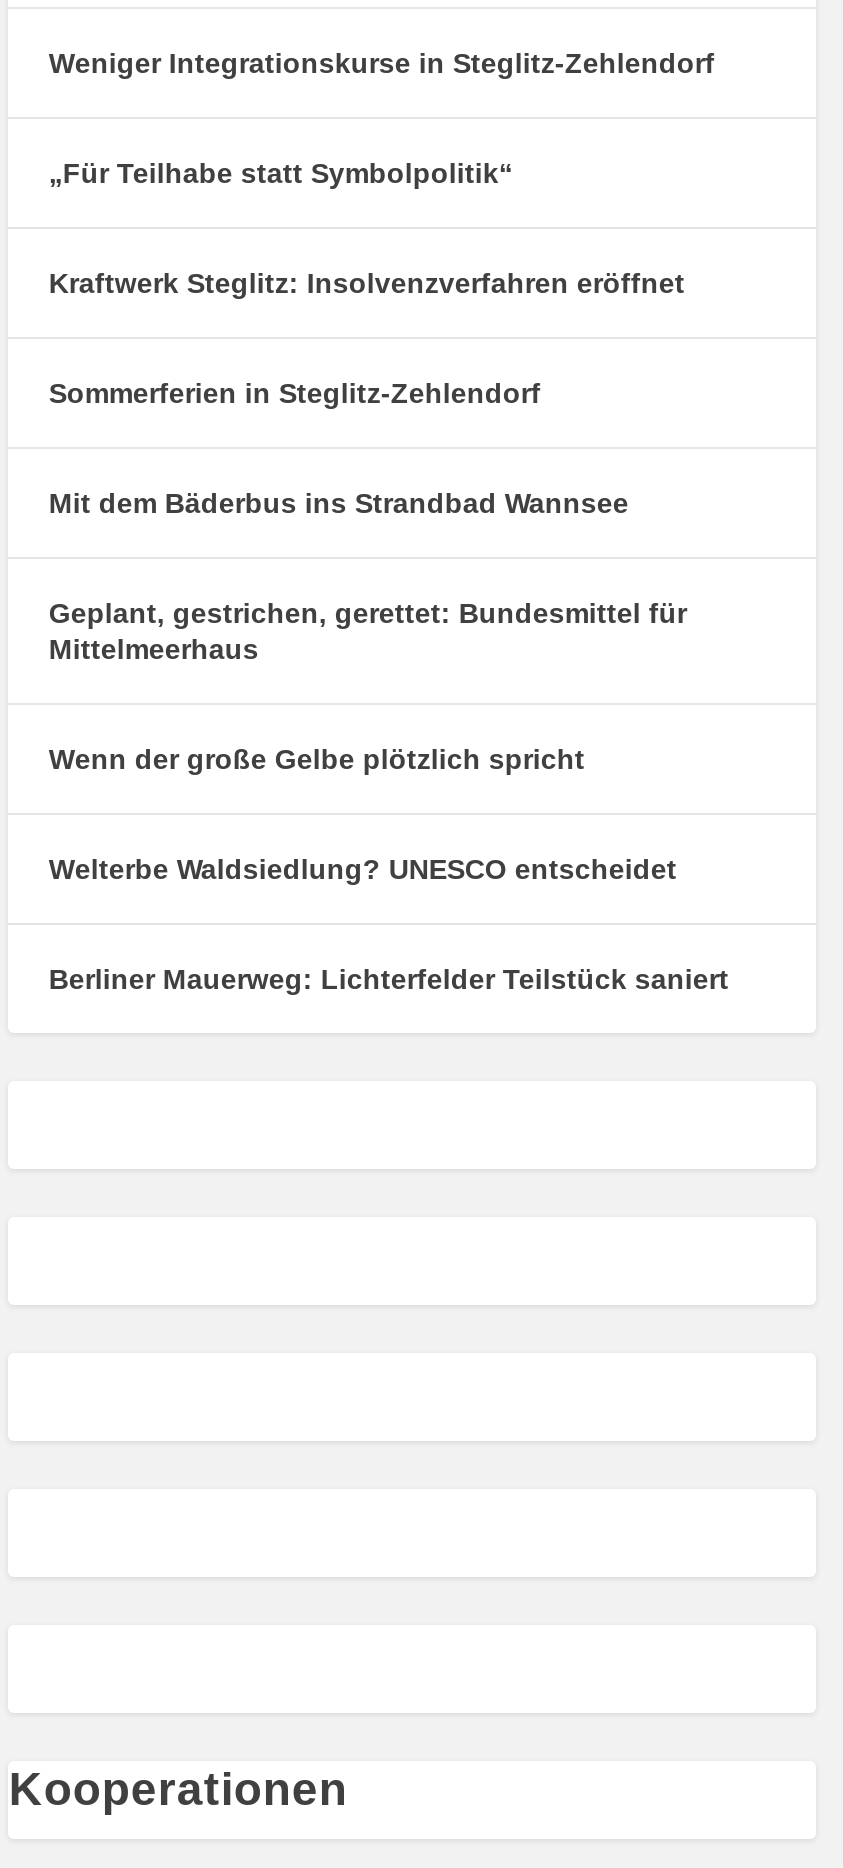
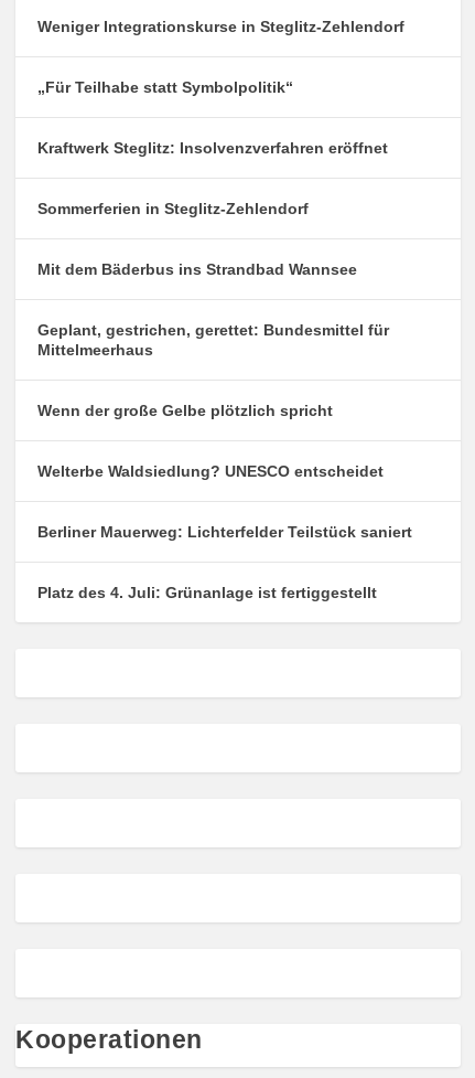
+ Platz des 4. Juli: Grünanlage ist fertiggestellt
